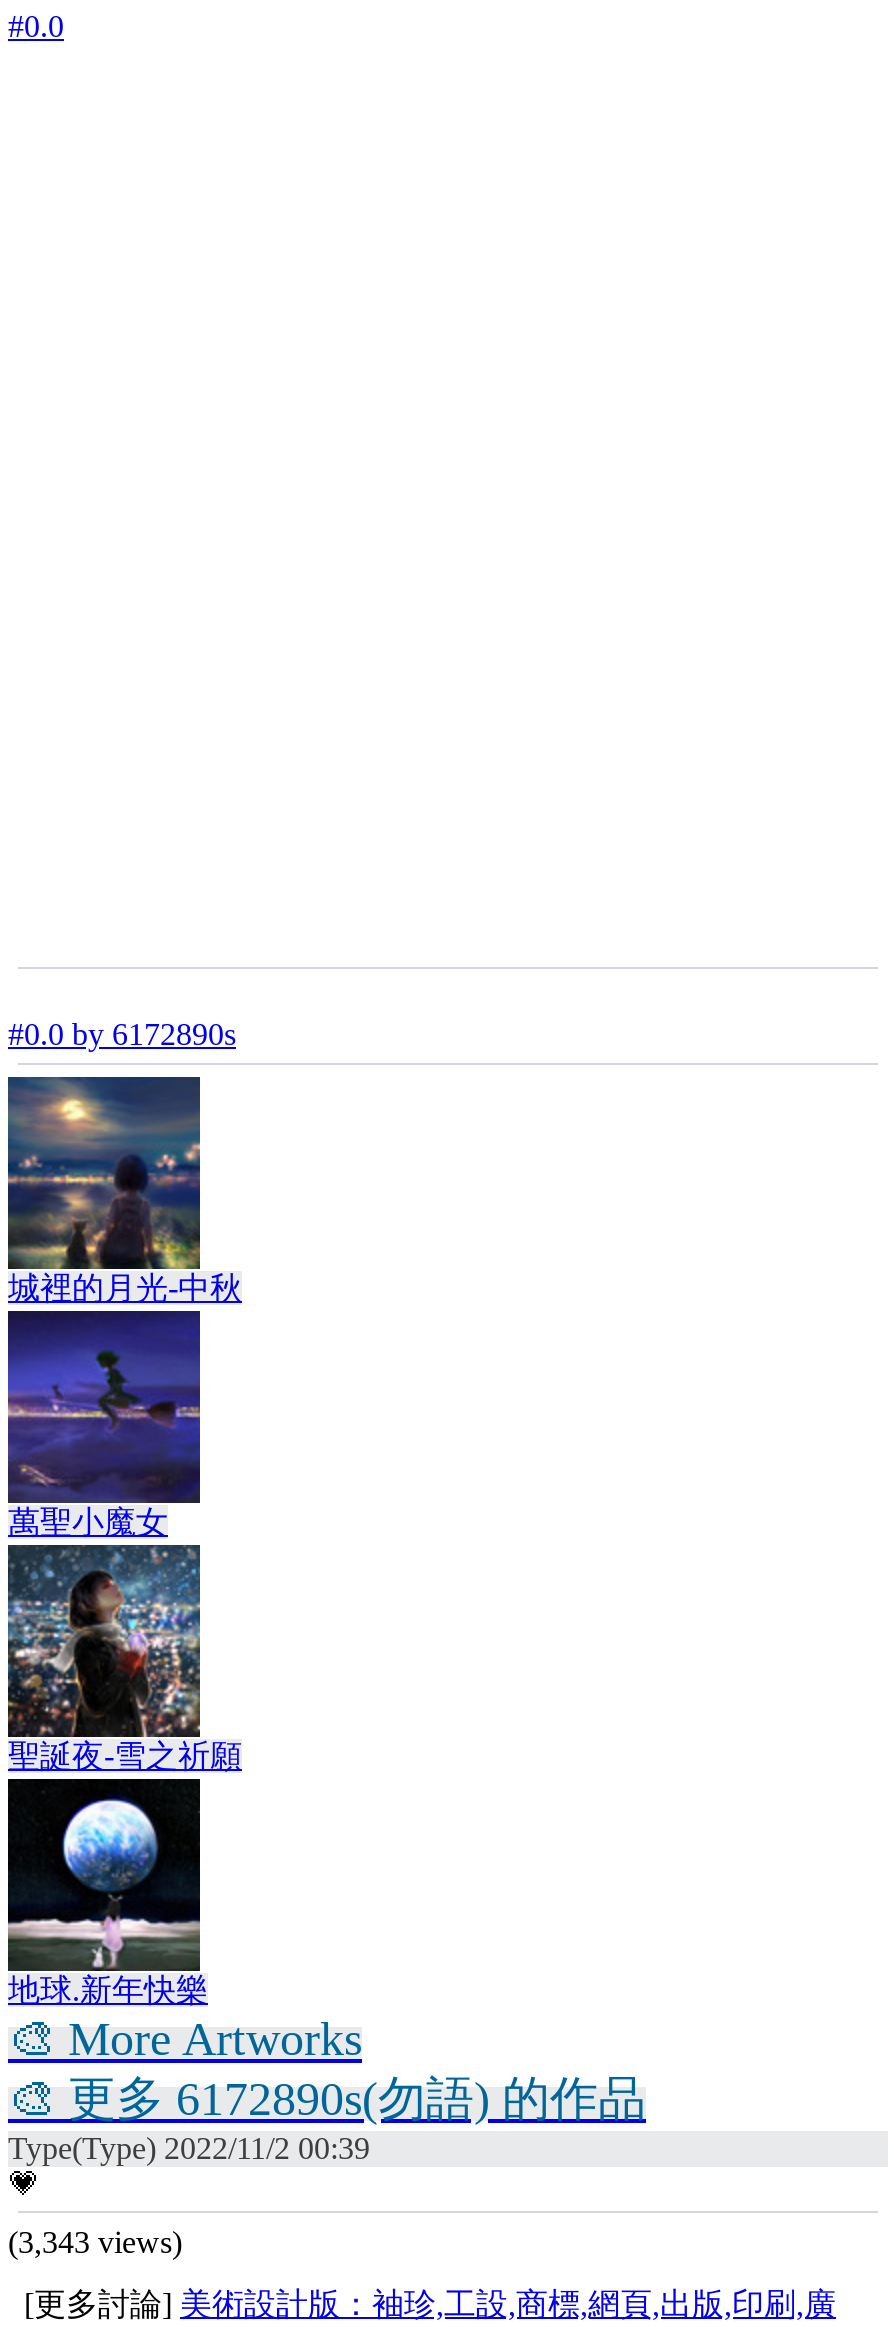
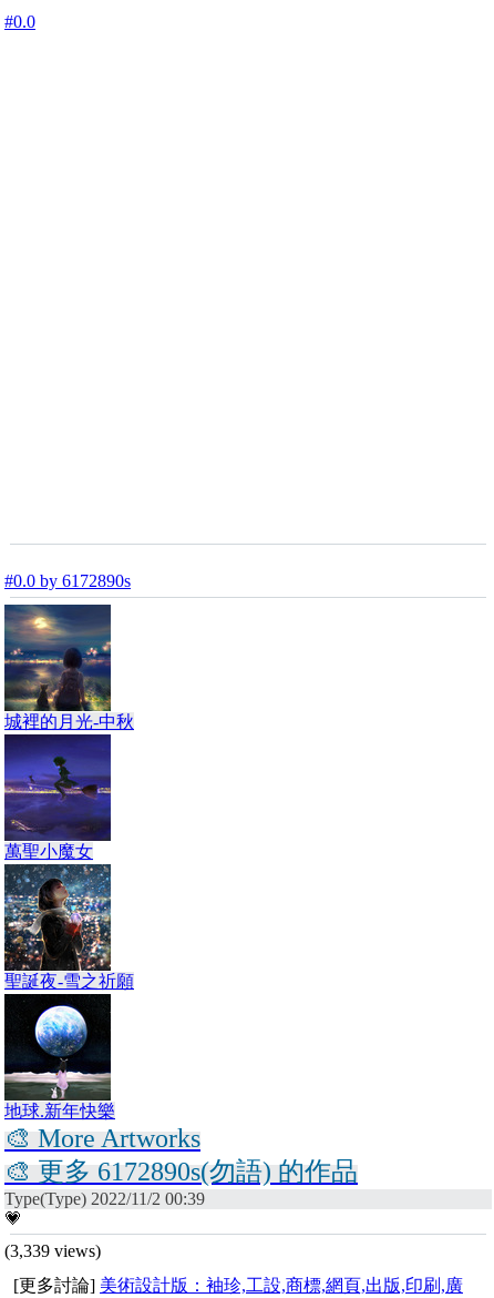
- (3,343 views)
+ (3,339 views)
